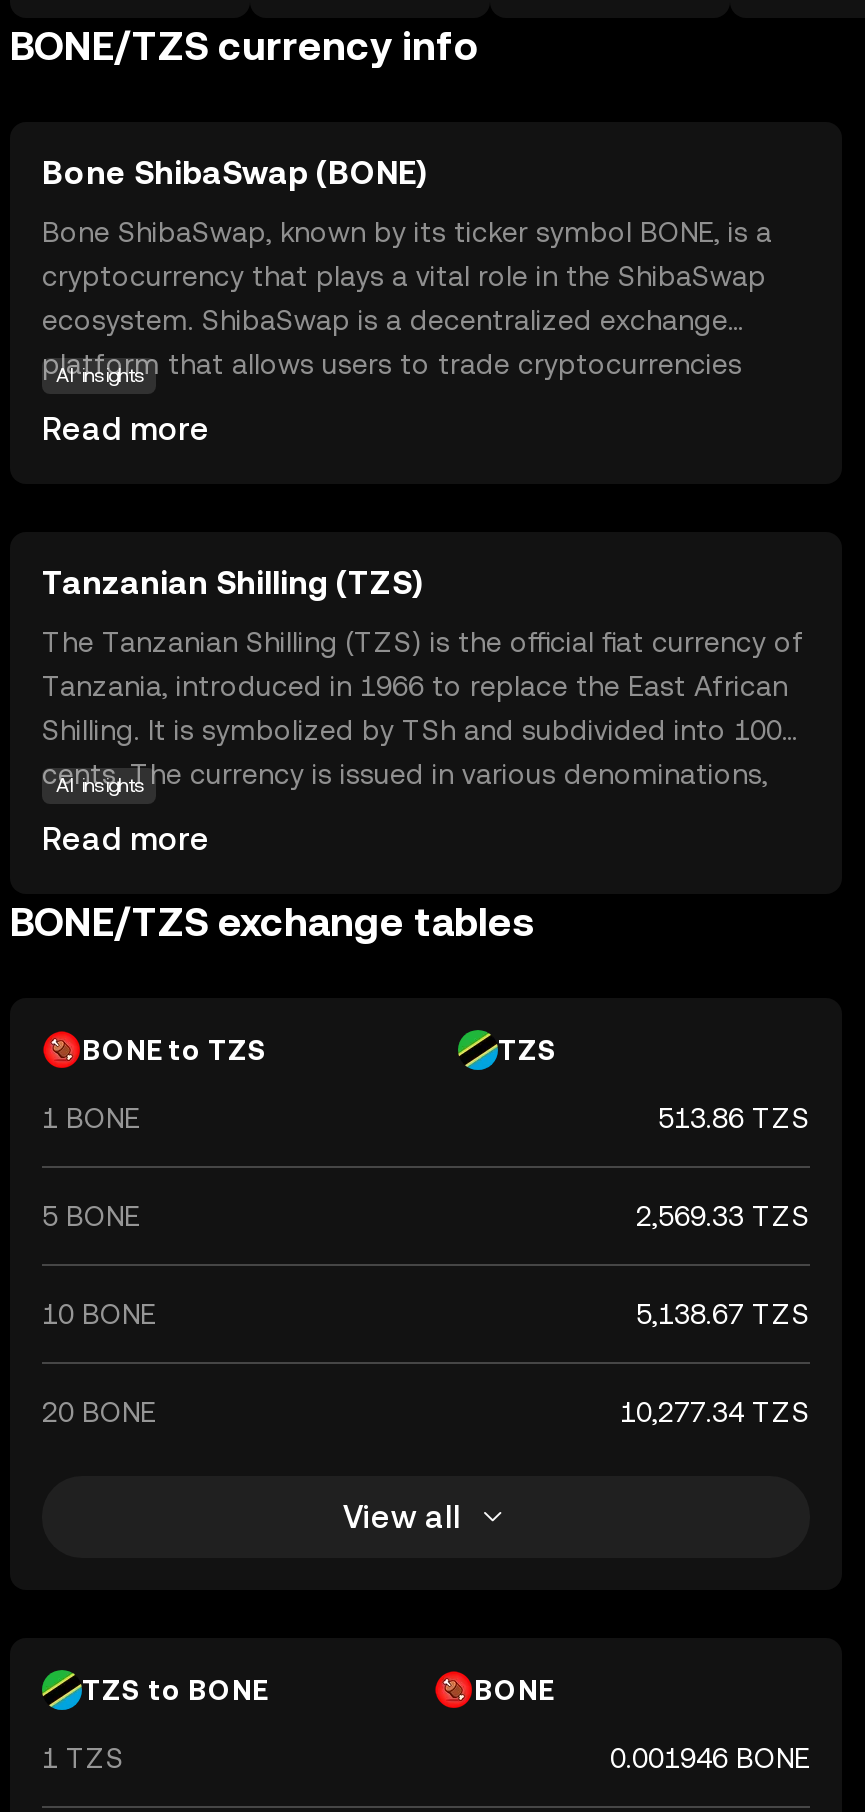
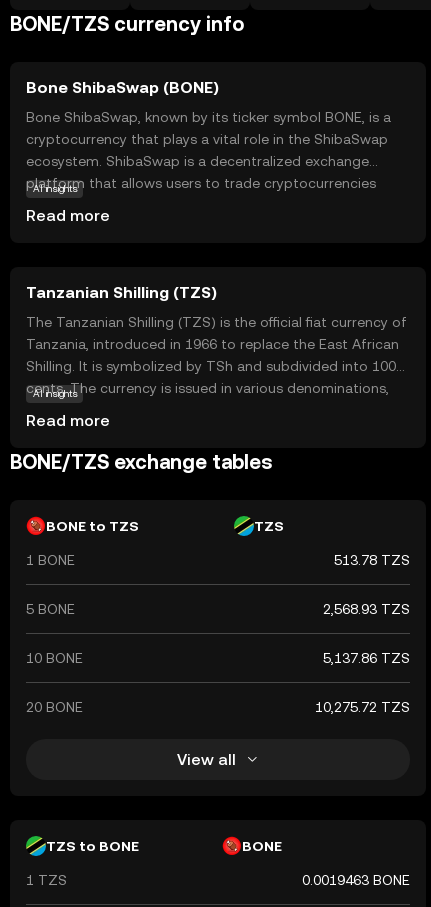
- 513.86 TZS
+ 513.78 TZS

- 2,569.33 TZS
+ 2,568.93 TZS

- 5,138.67 TZS
+ 5,137.86 TZS

- 10,277.34 TZS
+ 10,275.72 TZS

- 0.001946 BONE
+ 0.0019463 BONE
